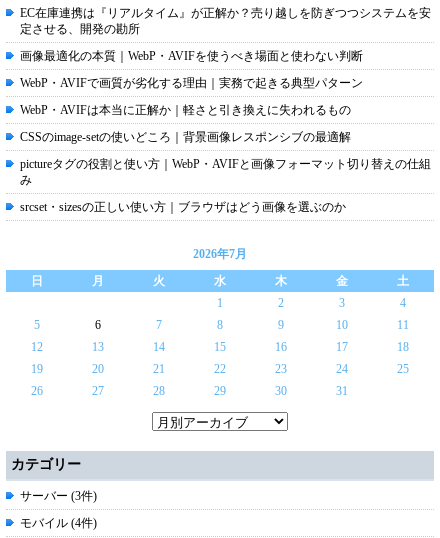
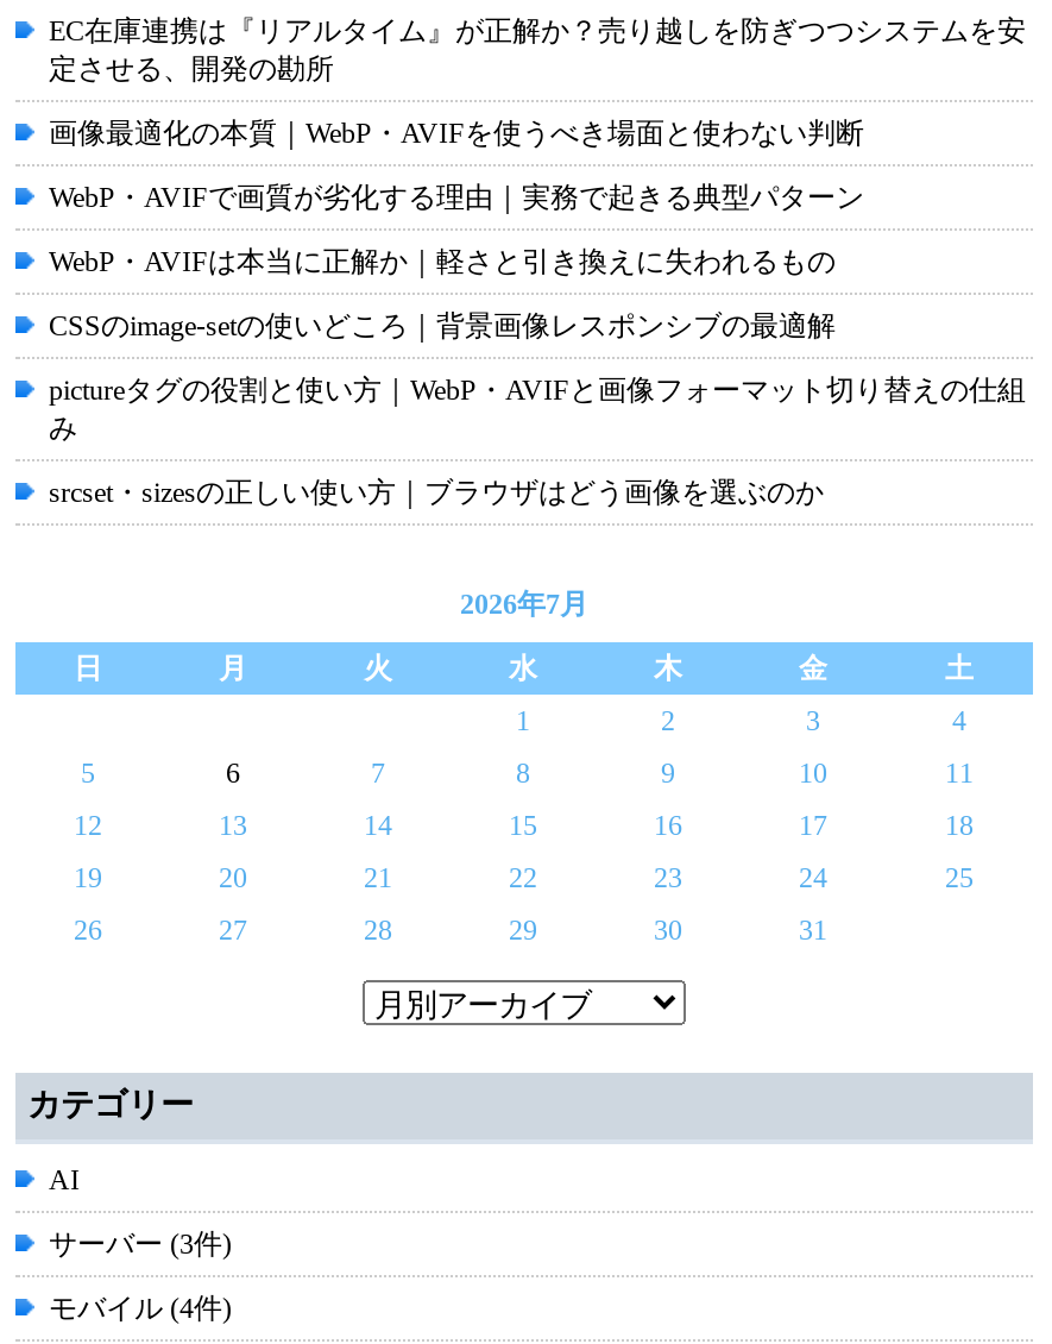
+ AI
